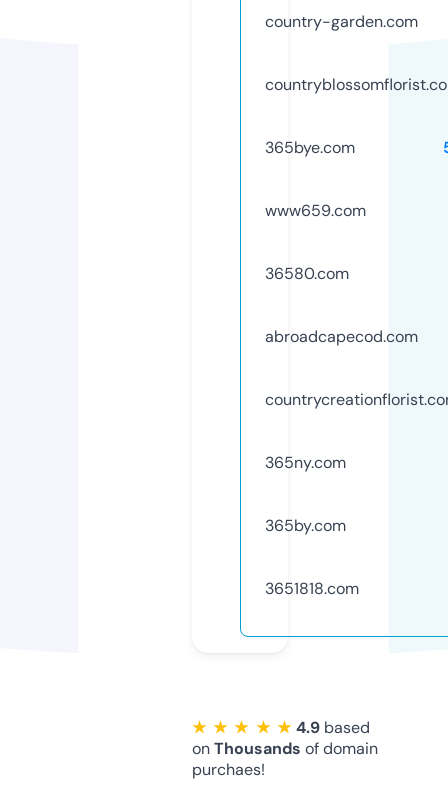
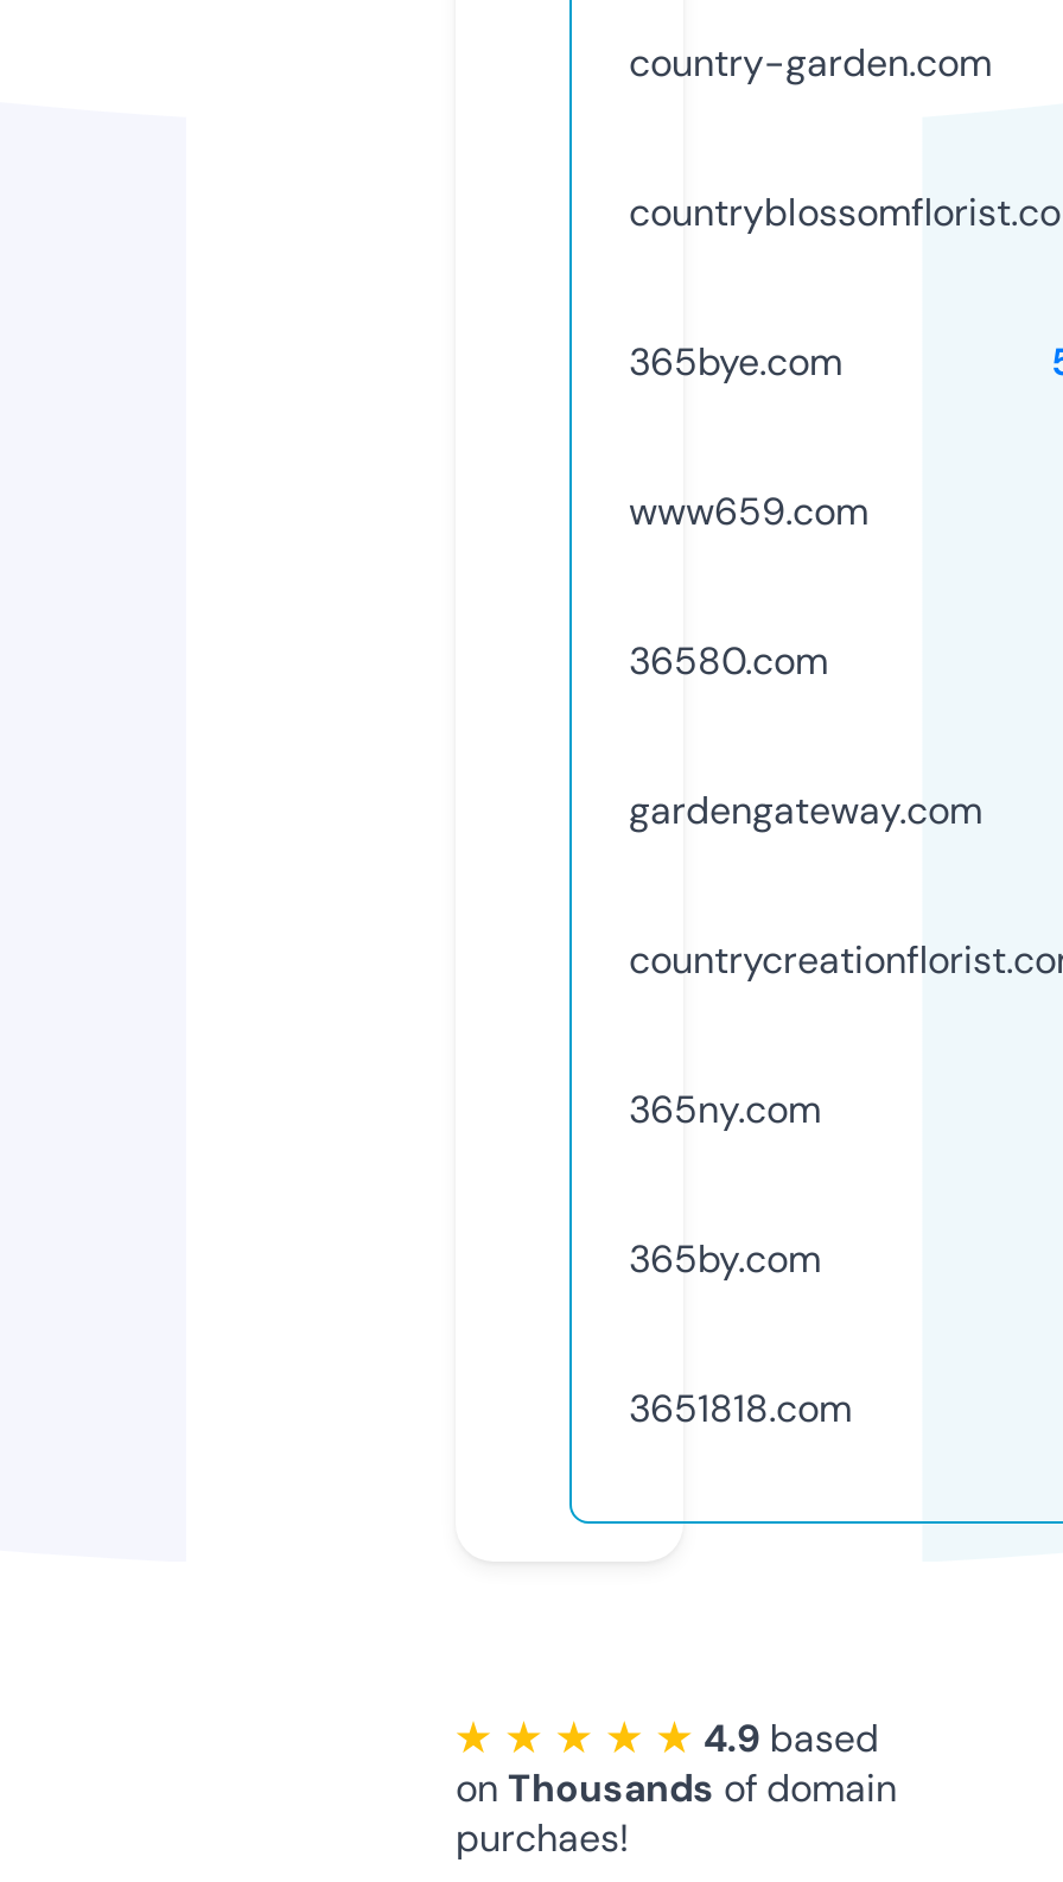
- abroadcapecod.com
+ gardengateway.com
